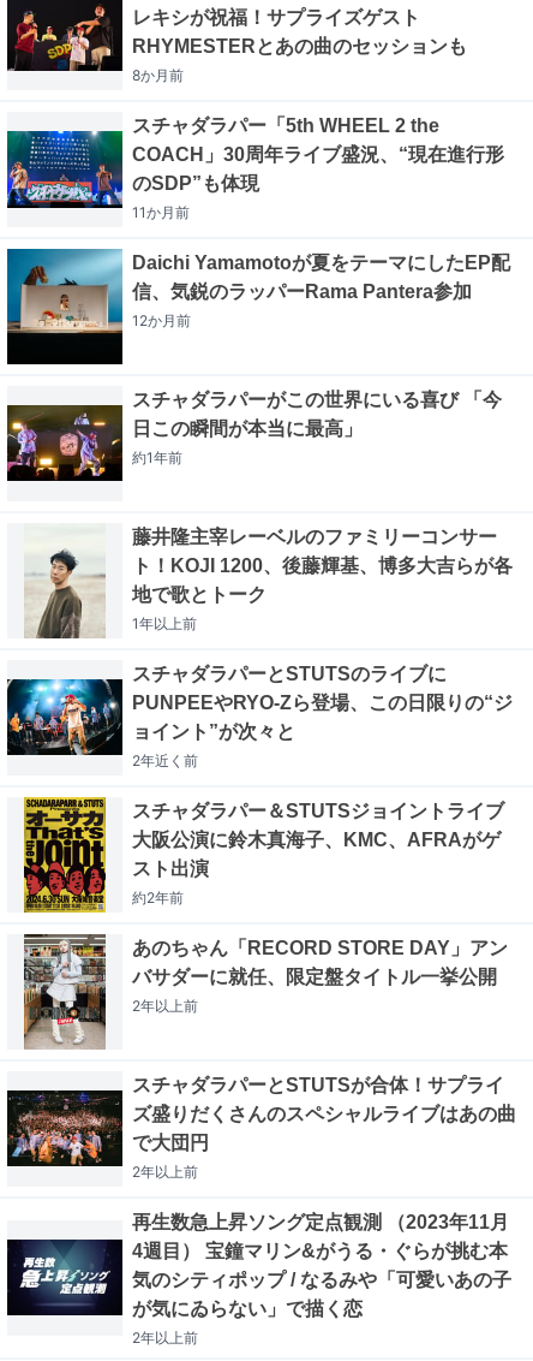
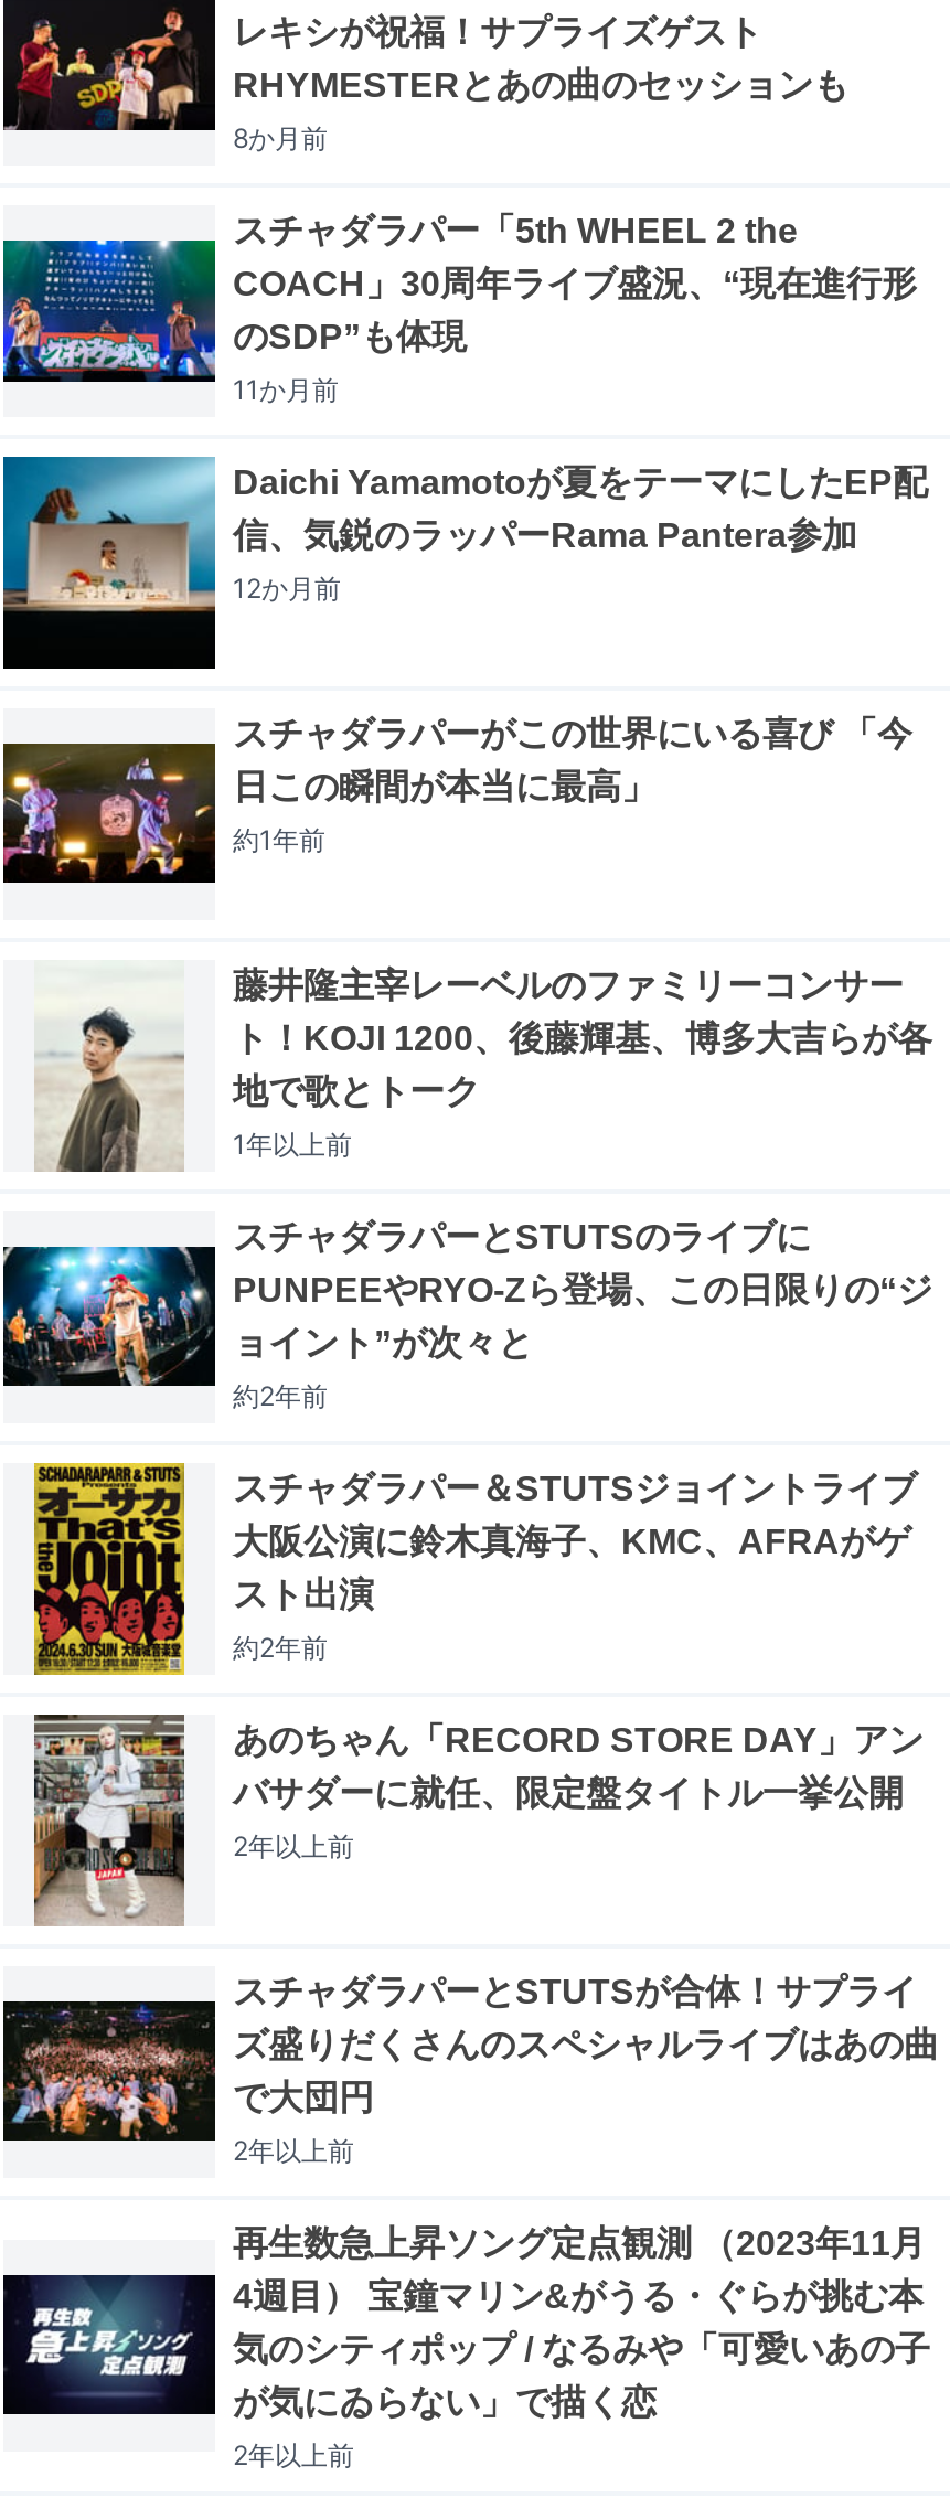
- 2年近く前
+ 約2年前
